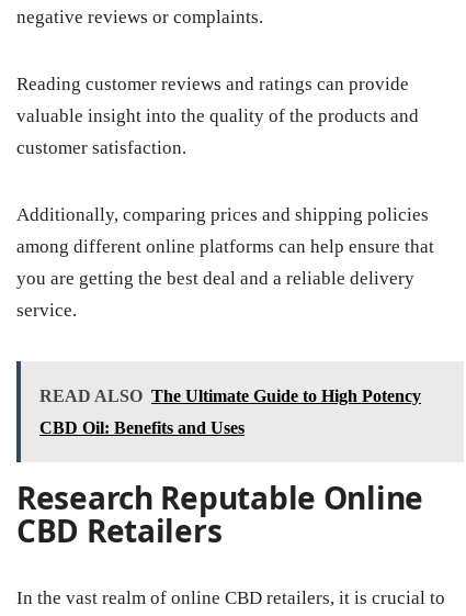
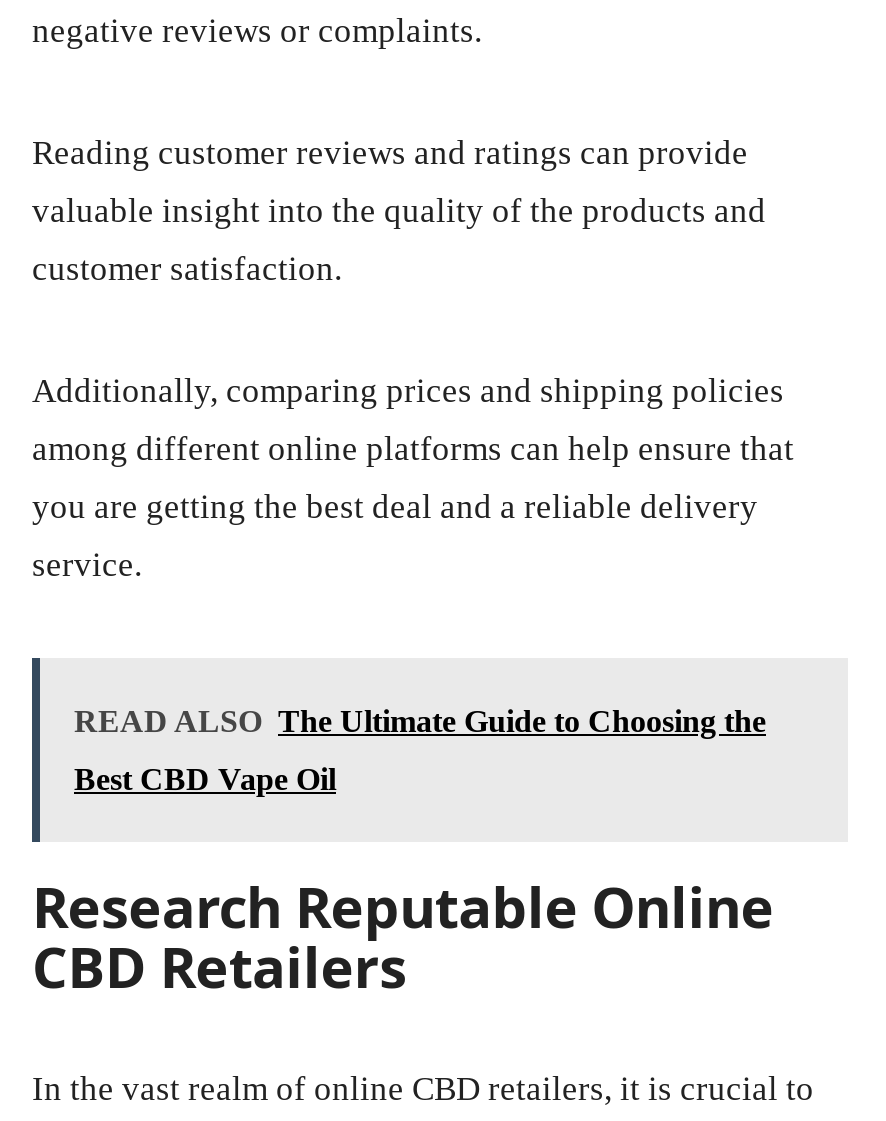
- READ ALSO The Ultimate Guide to High Potency
+ READ ALSO The Ultimate Guide to Choosing the

- CBD Oil: Benefits and Uses
+ Best CBD Vape Oil
